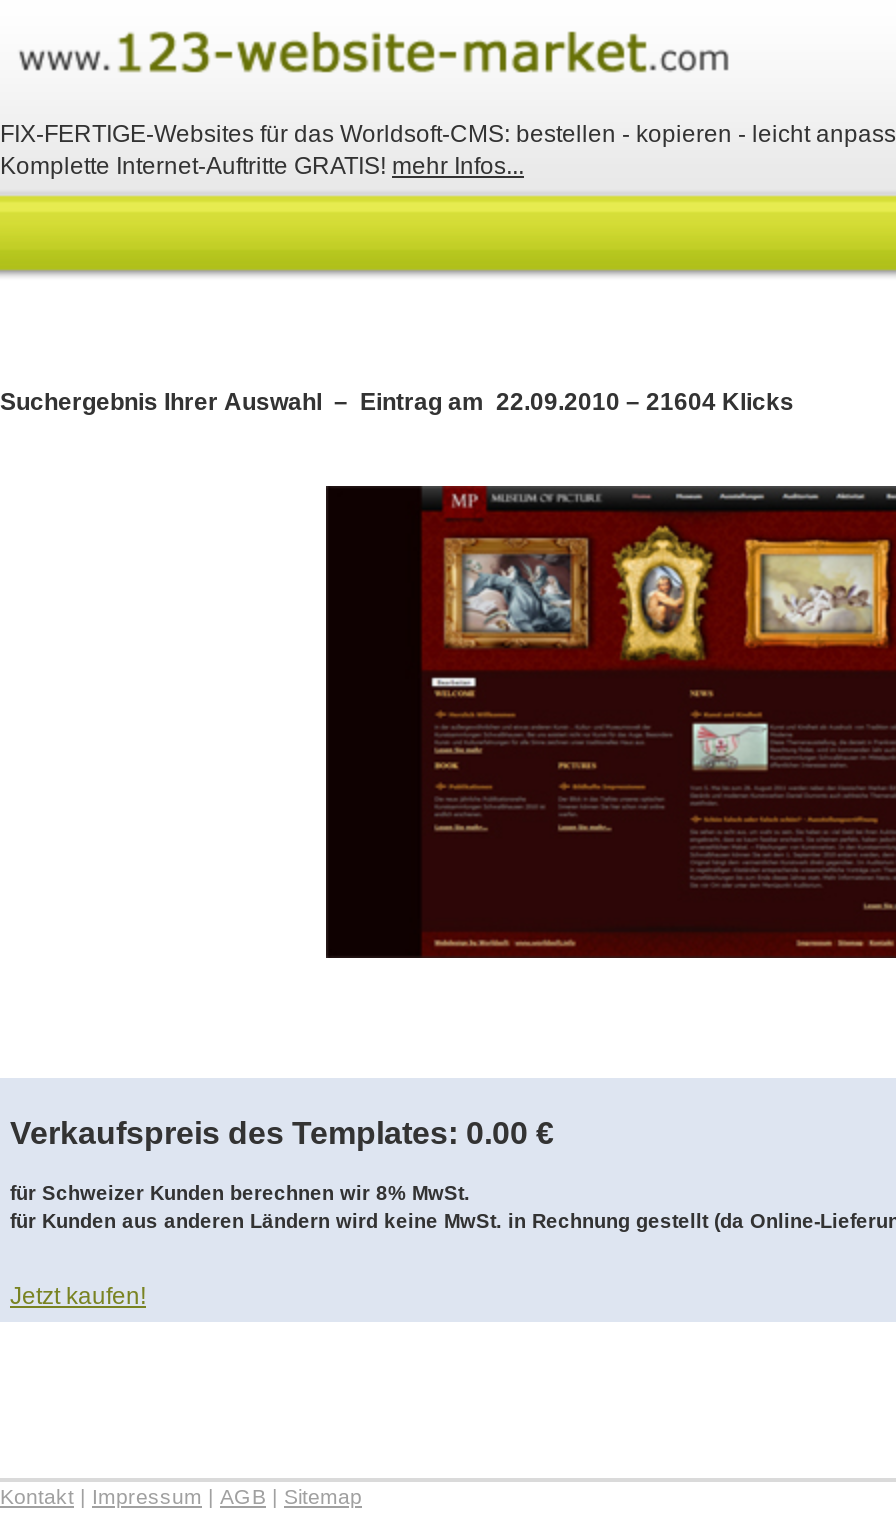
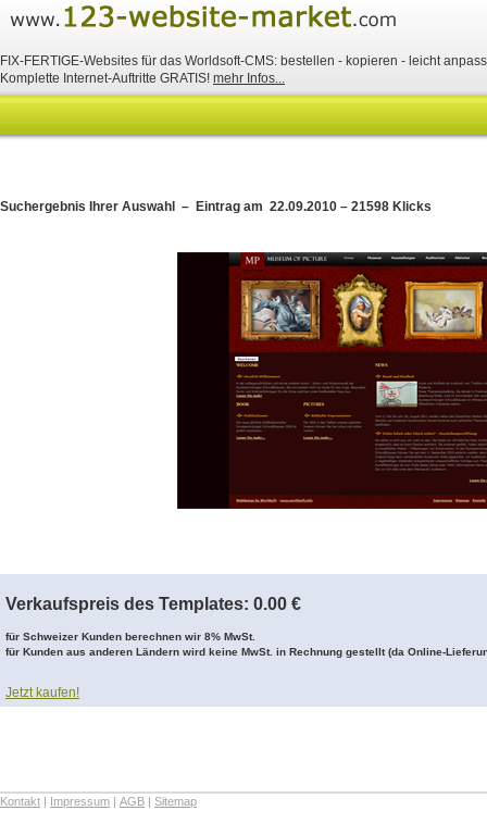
- Suchergebnis Ihrer Auswahl – Eintrag am 22.09.2010 – 21604 Klicks
+ Suchergebnis Ihrer Auswahl – Eintrag am 22.09.2010 – 21598 Klicks
